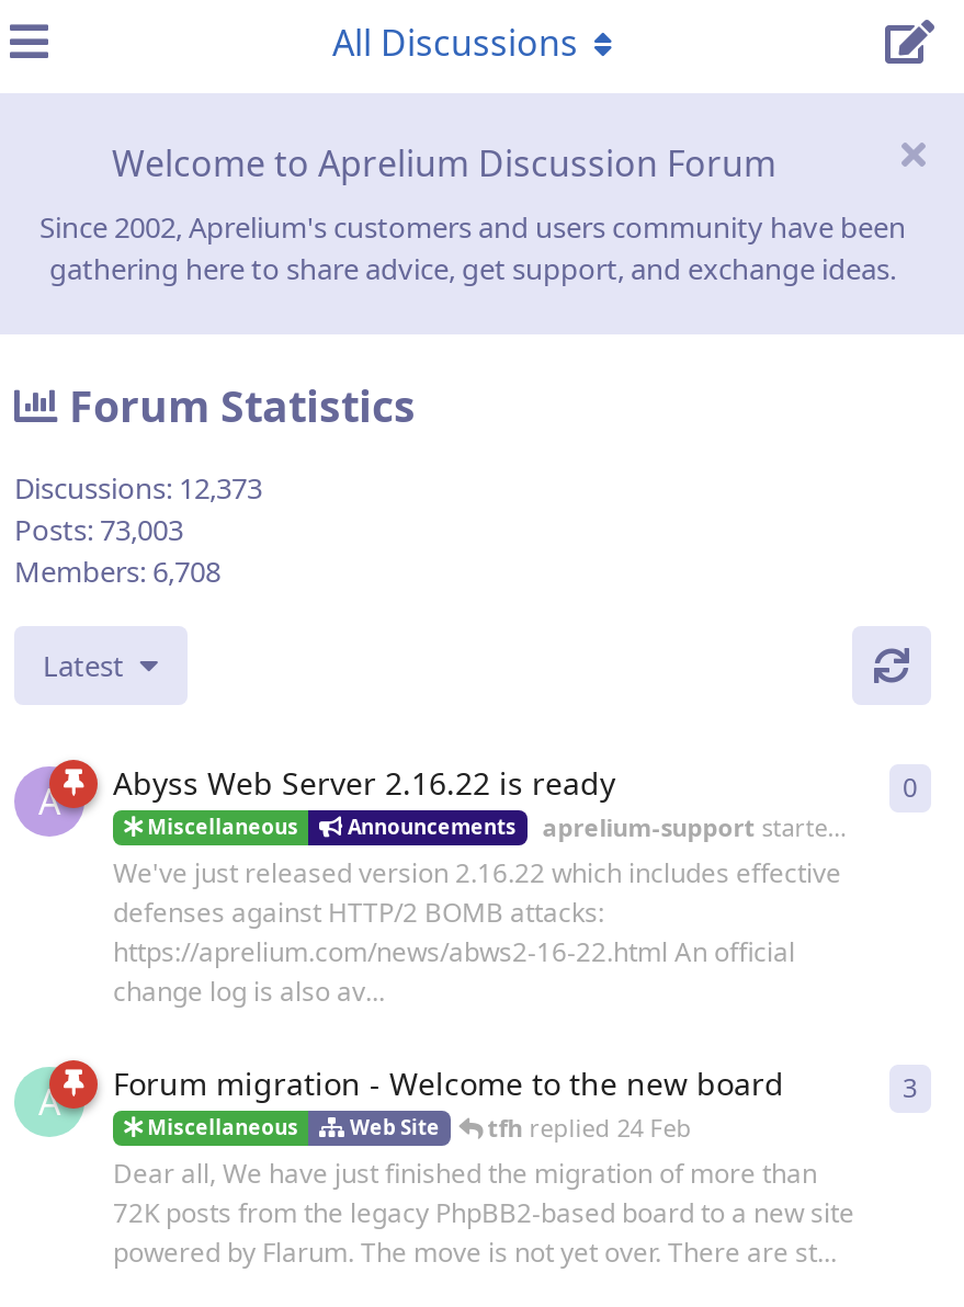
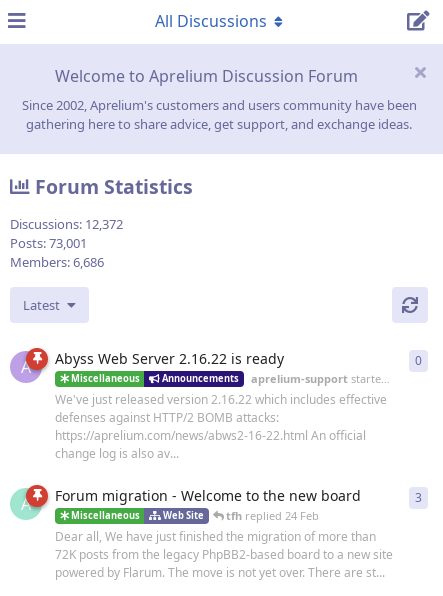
- Discussions: 12,373
+ Discussions: 12,372

- Posts: 73,003
+ Posts: 73,001

- Members: 6,708
+ Members: 6,686
